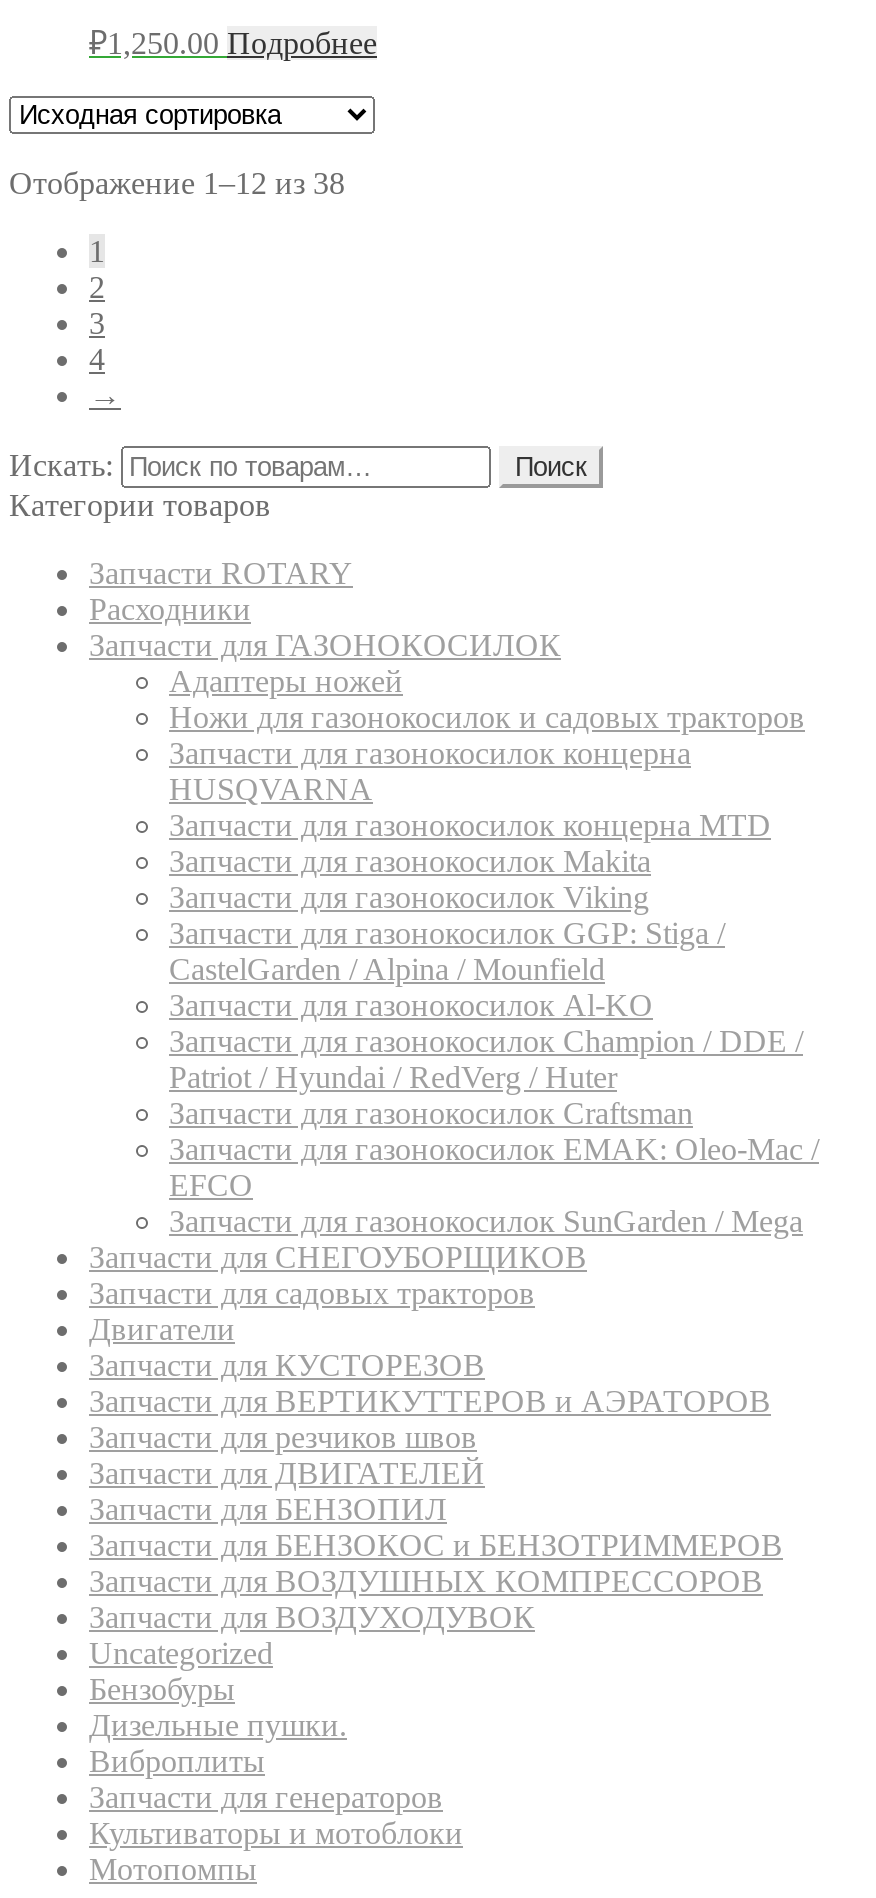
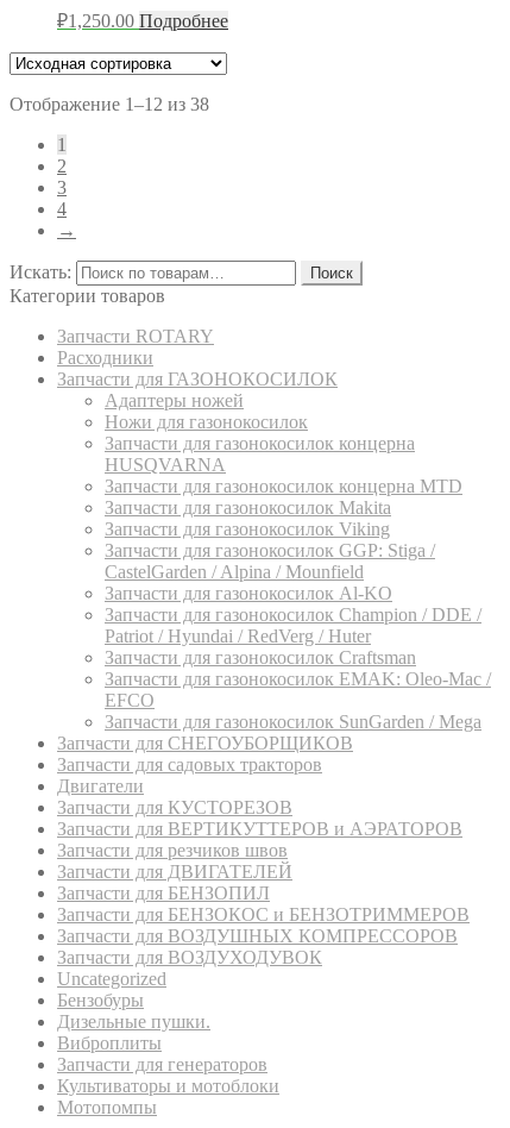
- Ножи для газонокосилок и садовых тракторов
+ Ножи для газонокосилок
